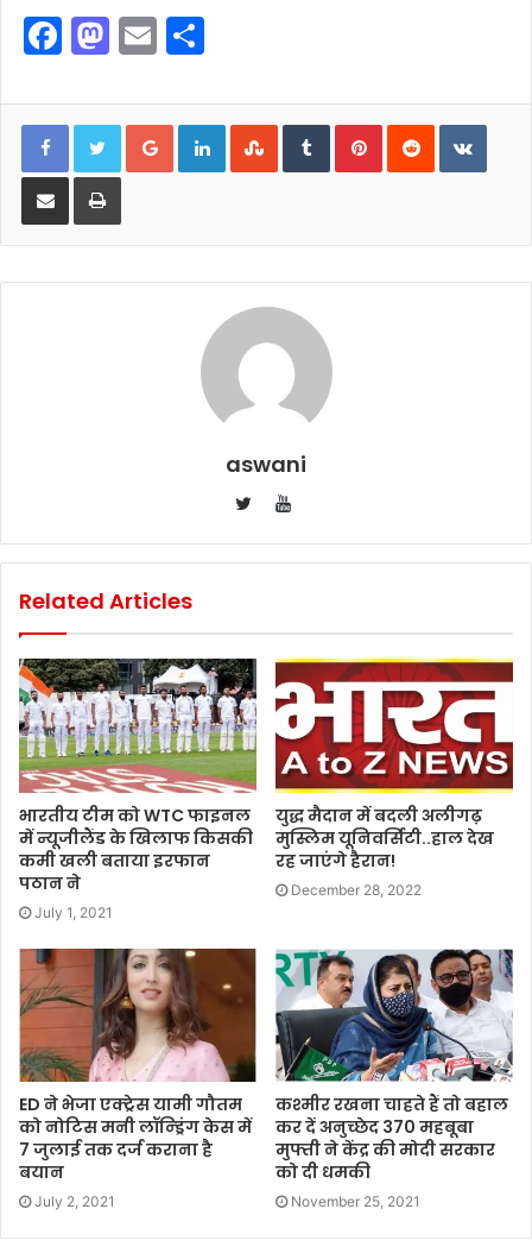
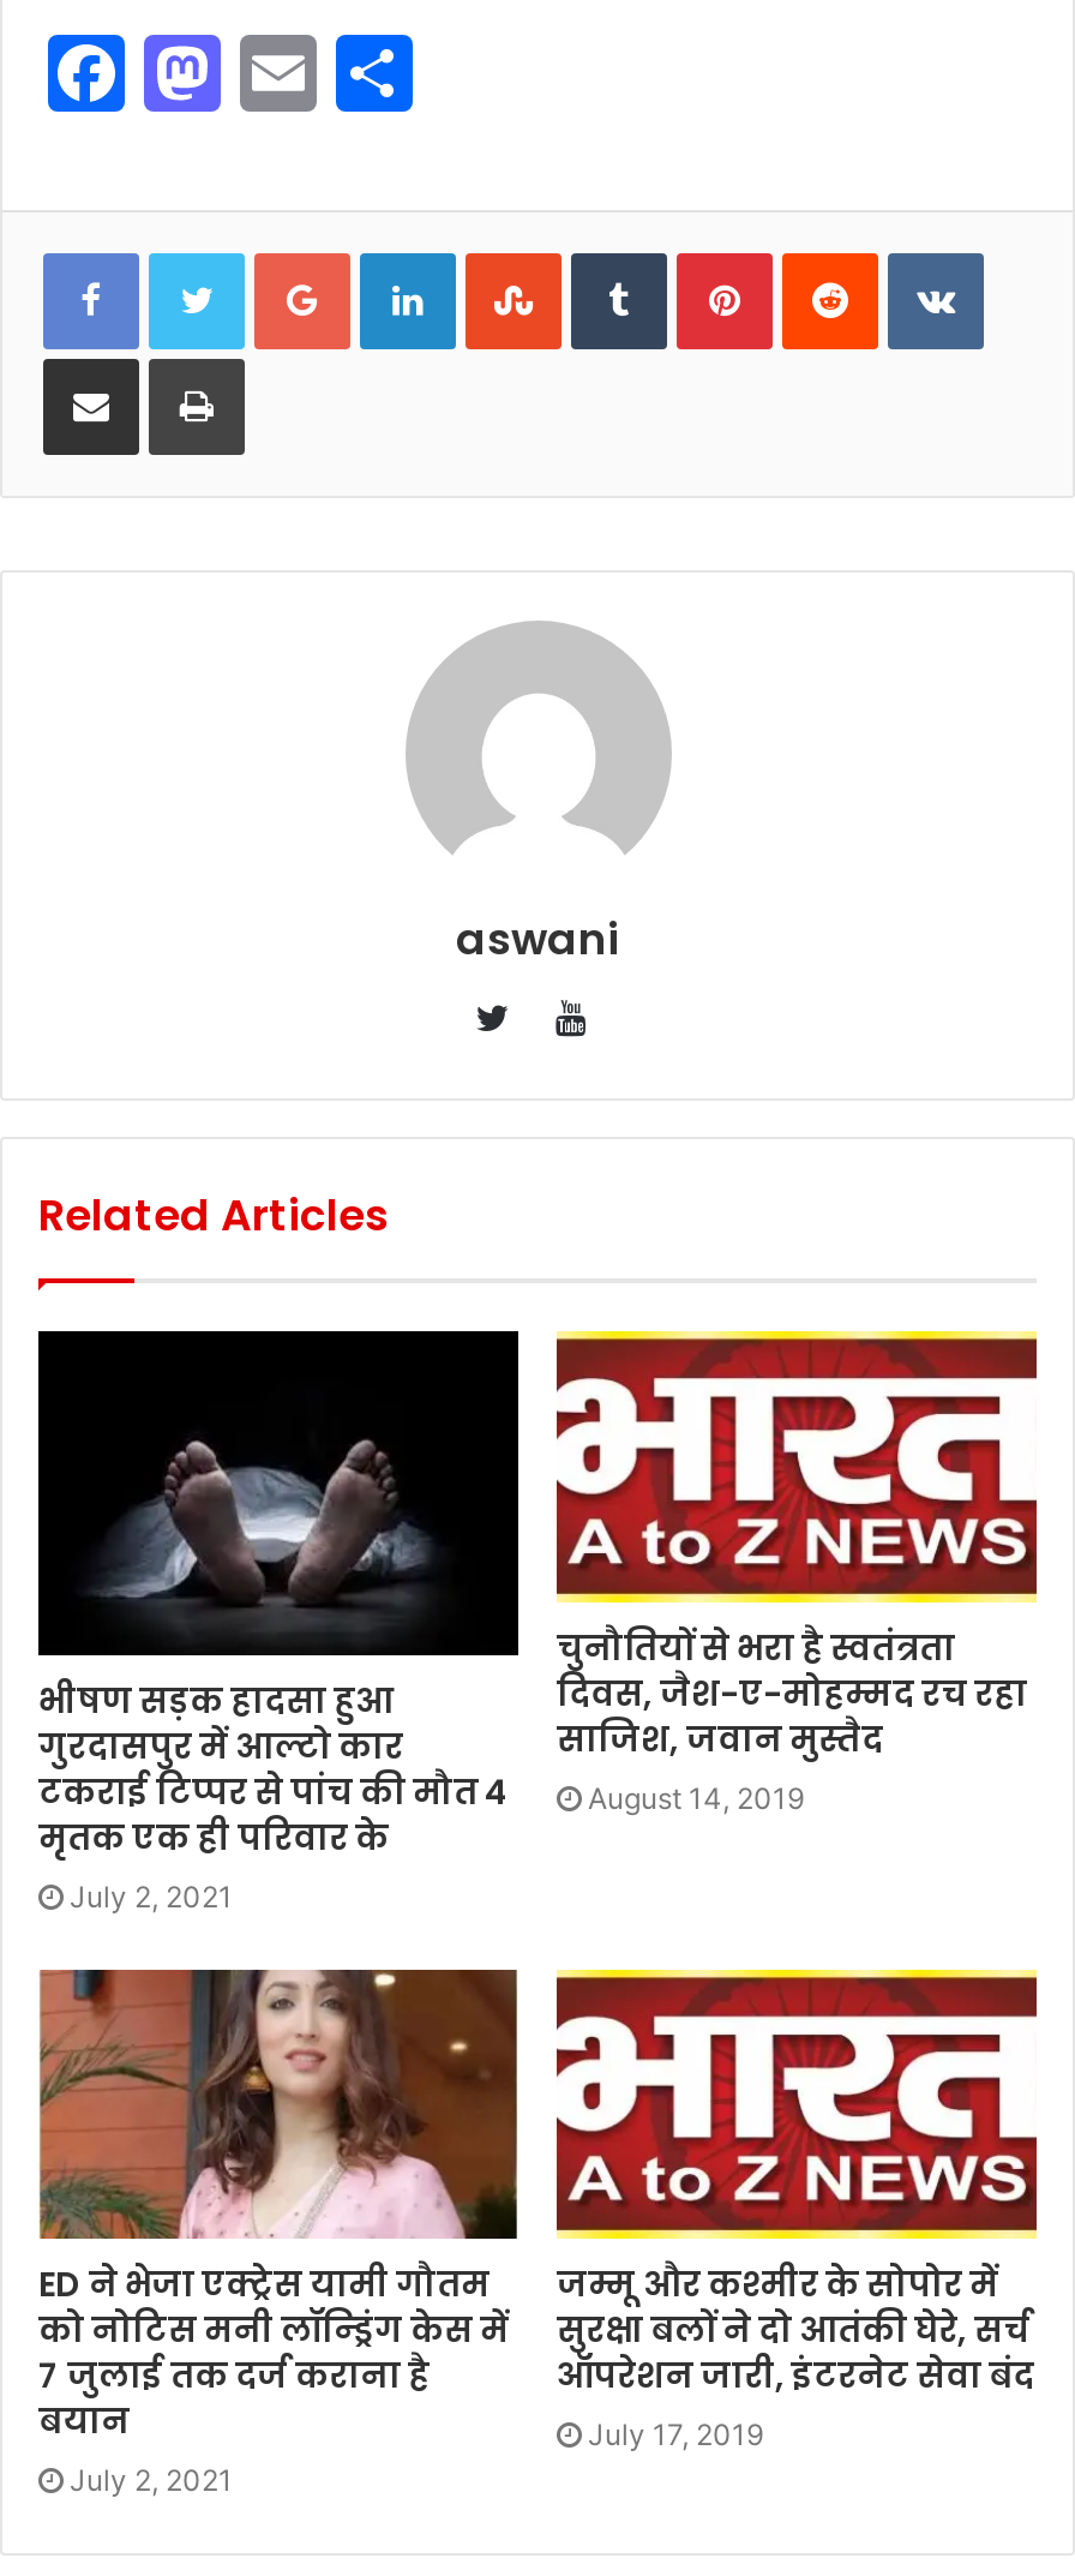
- [image]
- युद्ध मैदान में बदली अलीगढ़
- मुस्लिम यूनिवर्सिटी..हाल देख
- रह जाएंगे हैरान!
- December 28, 2022
+ [image]
+ चुनौतियों से भरा है स्वतंत्रता
+ दिवस, जैश-ए-मोहम्मद रच रहा
+ साजिश, जवान मुस्तैद
+ August 14, 2019

- भारतीय टीम को WTC फाइनल
- में न्यूजीलैंड के खिलाफ किसकी
- कमी खली बताया इरफान
- पठान ने
- July 1, 2021
+ भीषण सड़क हादसा हुआ
+ गुरदासपुर में आल्टो कार
+ टकराई टिप्पर से पांच की मौत 4
+ मृतक एक ही परिवार के
+ July 2, 2021

- [image]
- कश्मीर रखना चाहते हैं तो बहाल
- कर दें अनुच्छेद 370 महबूबा
- मुफ्ती ने केंद्र की मोदी सरकार
- को दी धमकी
- November 25, 2021
+ [image]
+ जम्मू और कश्मीर के सोपोर में
+ सुरक्षा बलों ने दो आतंकी घेरे, सर्च
+ ऑपरेशन जारी, इंटरनेट सेवा बंद
+ July 17, 2019
